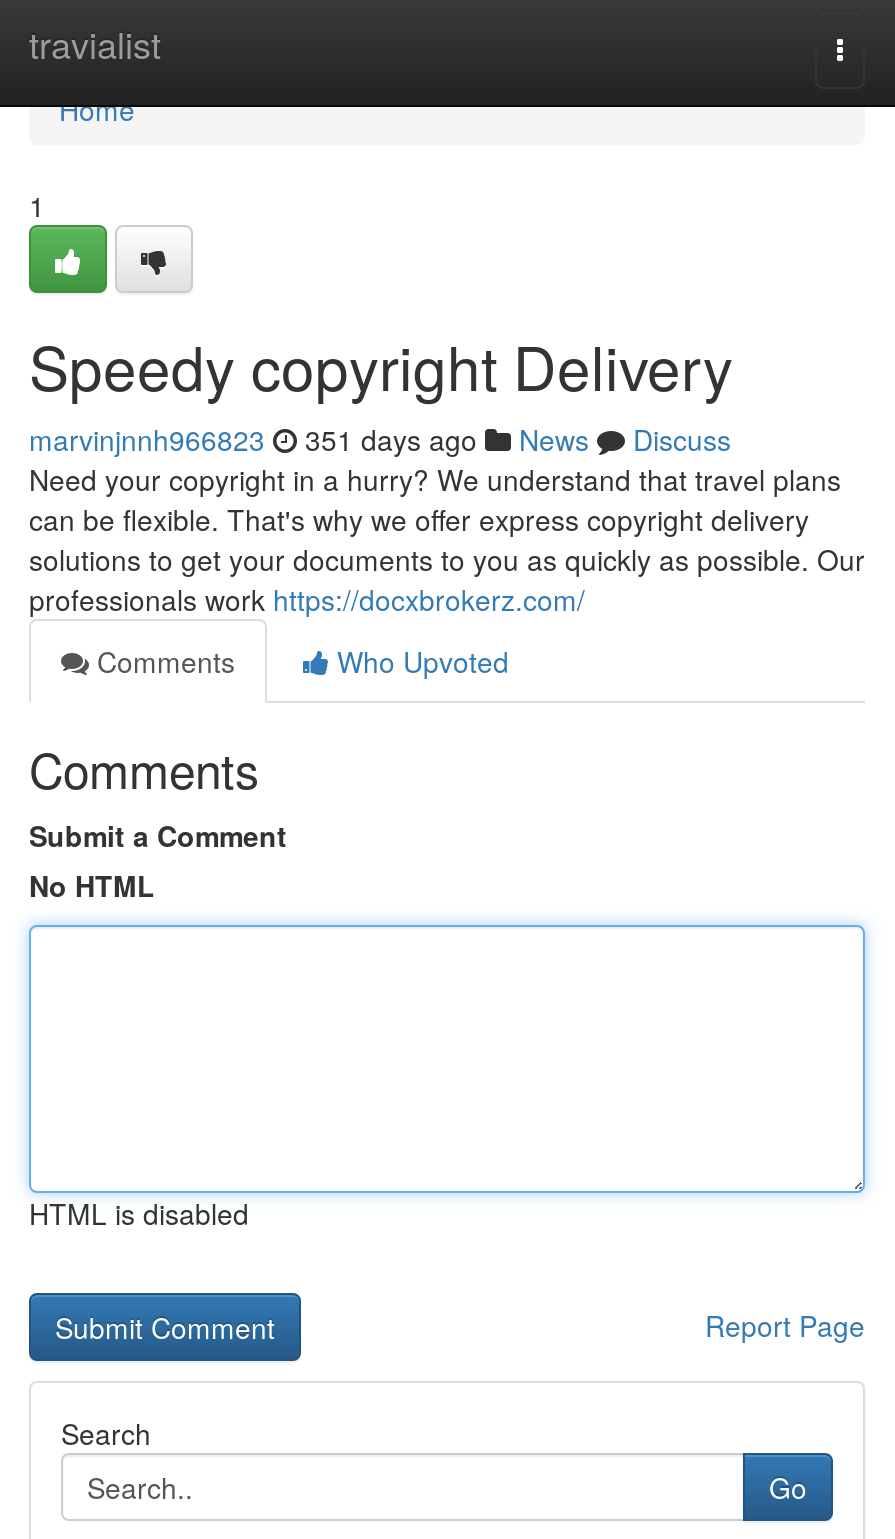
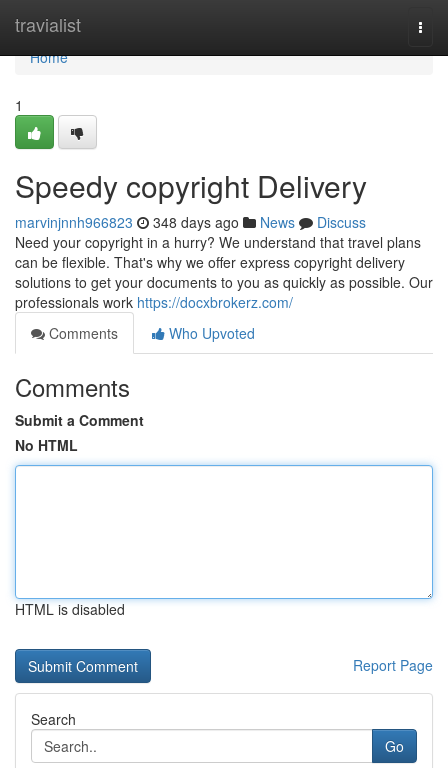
- marvinjnnh966823 351 days ago News Discuss
+ marvinjnnh966823 348 days ago News Discuss
